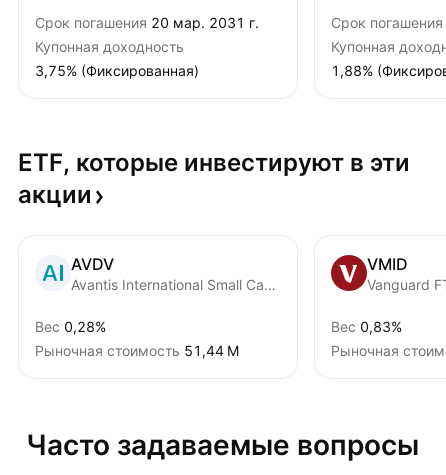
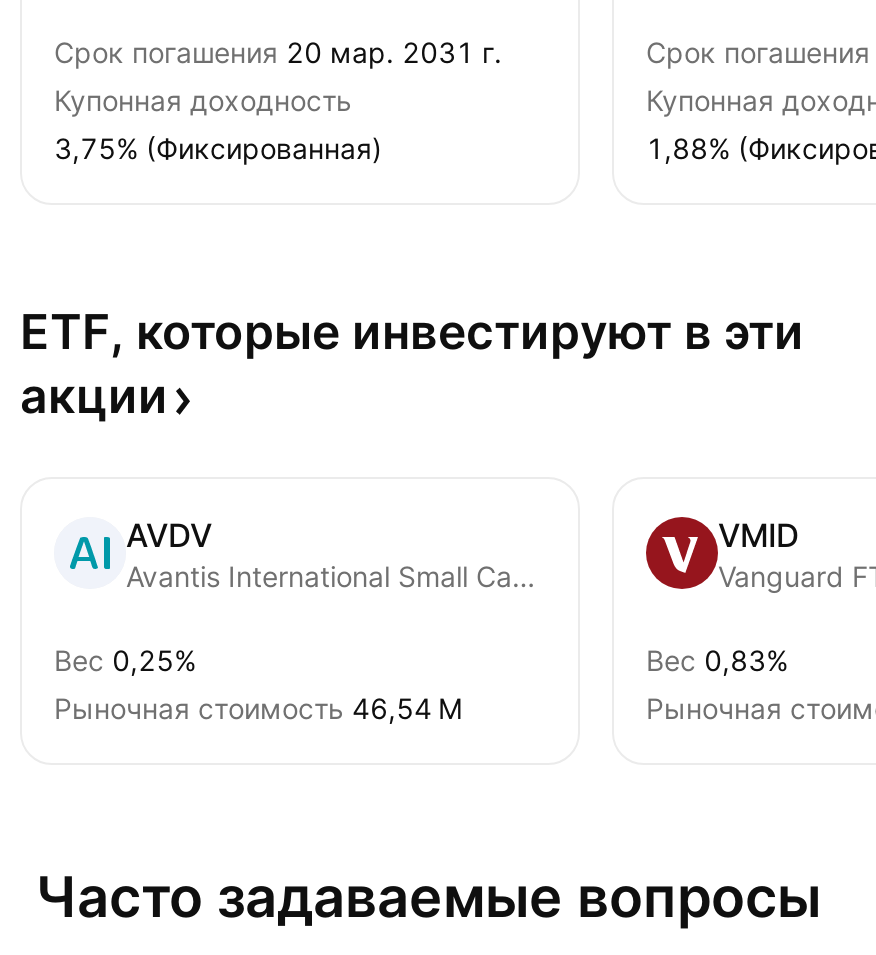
- Вес 0,28%
+ Вес 0,25%

- Рыночная стоимость 51,44 M
+ Рыночная стоимость 46,54 M
